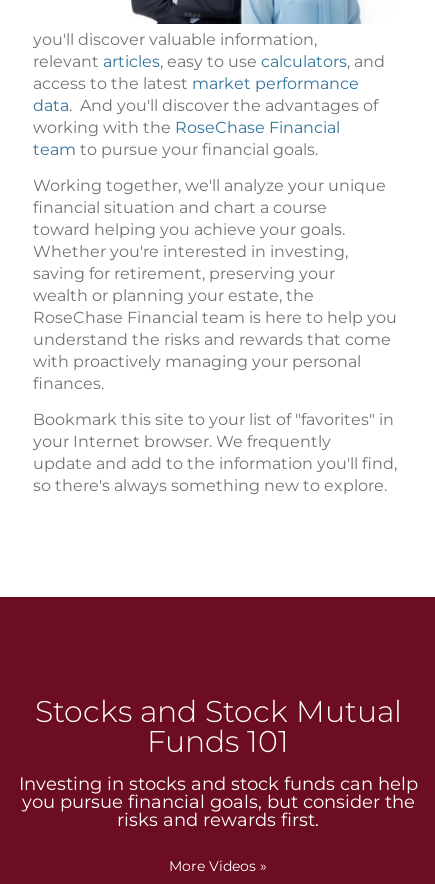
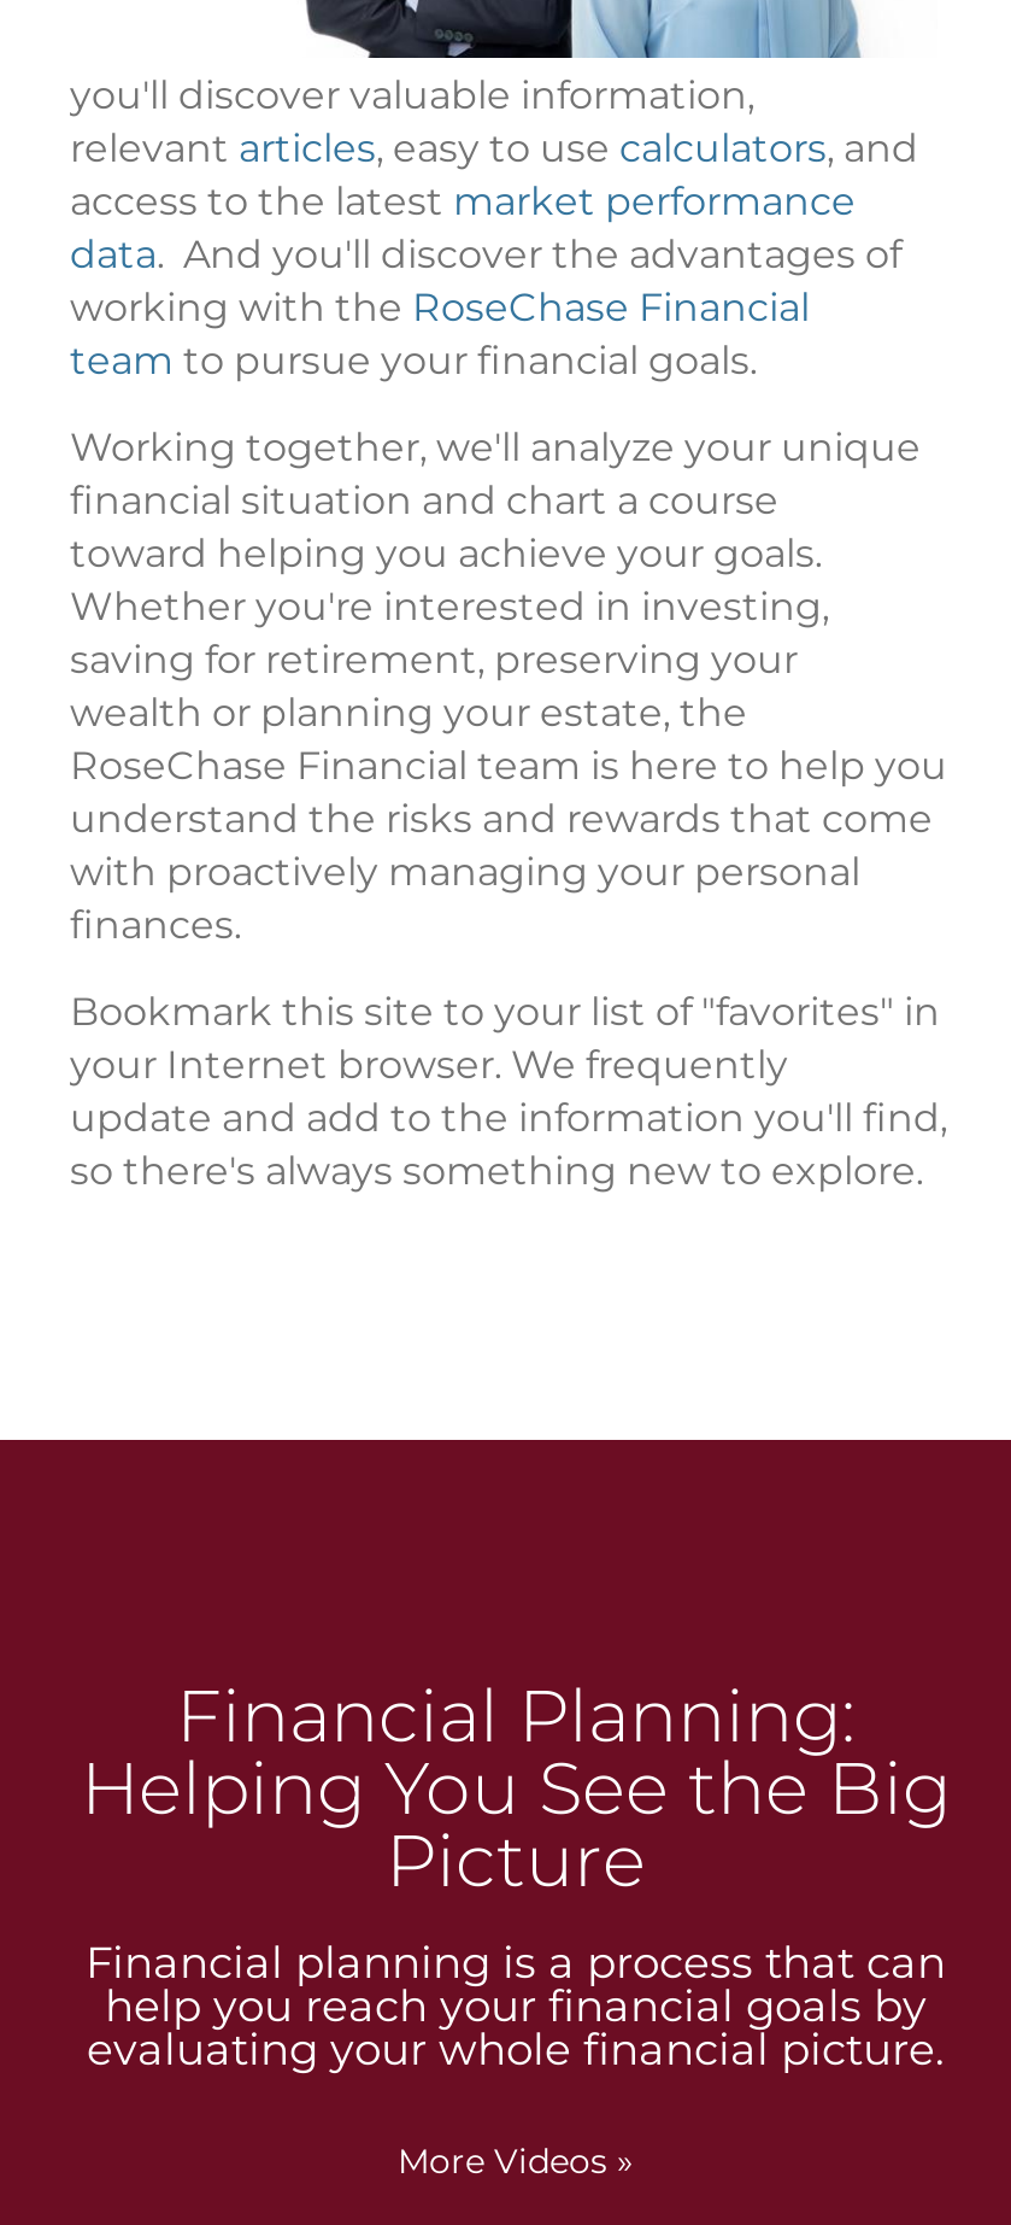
- Stocks and Stock Mutual
- Funds 101
- Investing in stocks and stock funds can help
- you pursue financial goals, but consider the
- risks and rewards first.
+ Financial Planning:
+ Helping You See the Big
+ Picture
+ Financial planning is a process that can
+ help you reach your financial goals by
+ evaluating your whole financial picture.
